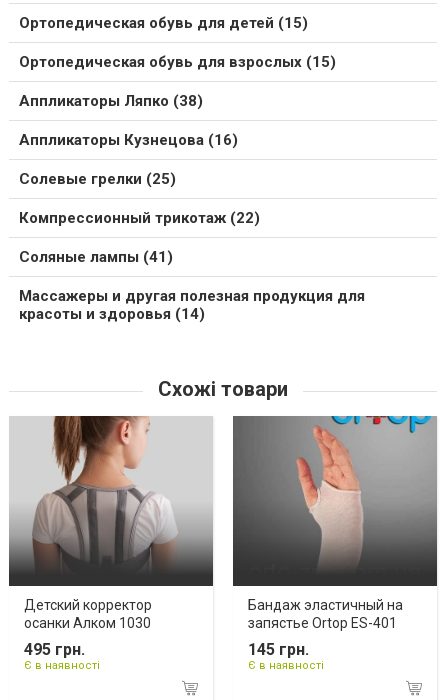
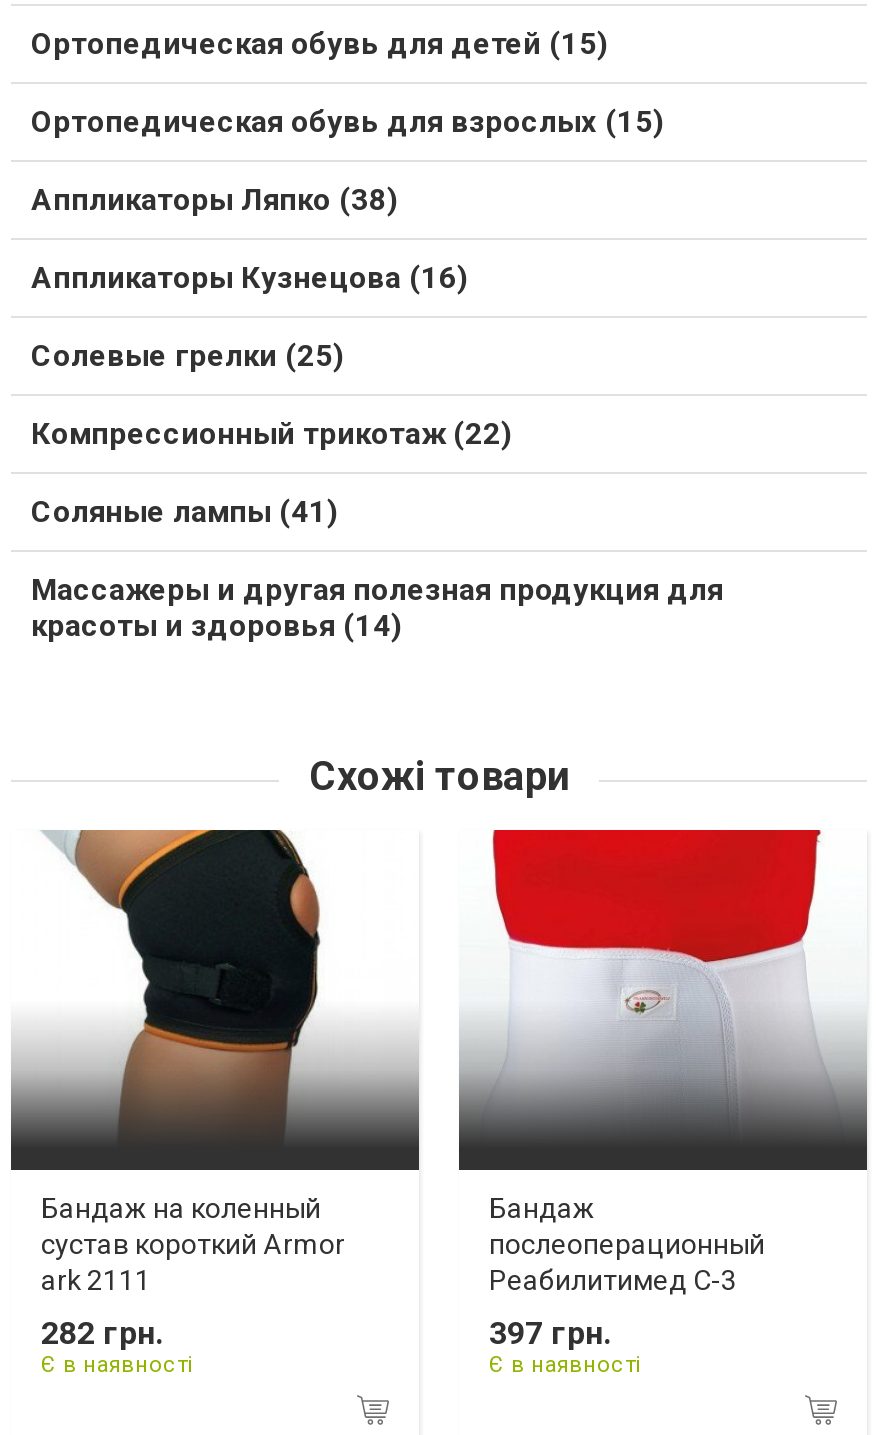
- [image]
- Детский корректор
- осанки Алком 1030
+ [image]
+ Бандаж на коленный
+ сустав короткий Armor
+ ark 2111

- [image]
+ [image]

- Бандаж эластичный на
- запястье Ortop ES-401
+ Бандаж
+ послеоперационный
+ Реабилитимед С-3

- 495 грн.
+ 282 грн.

- 145 грн.
+ 397 грн.
